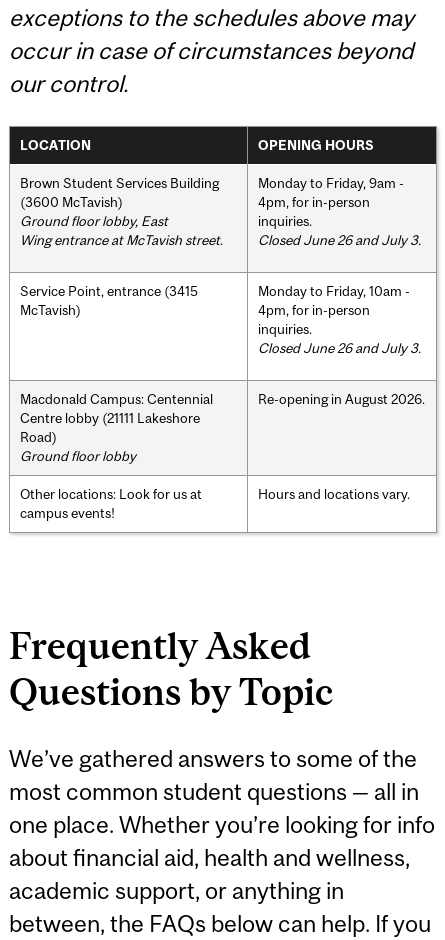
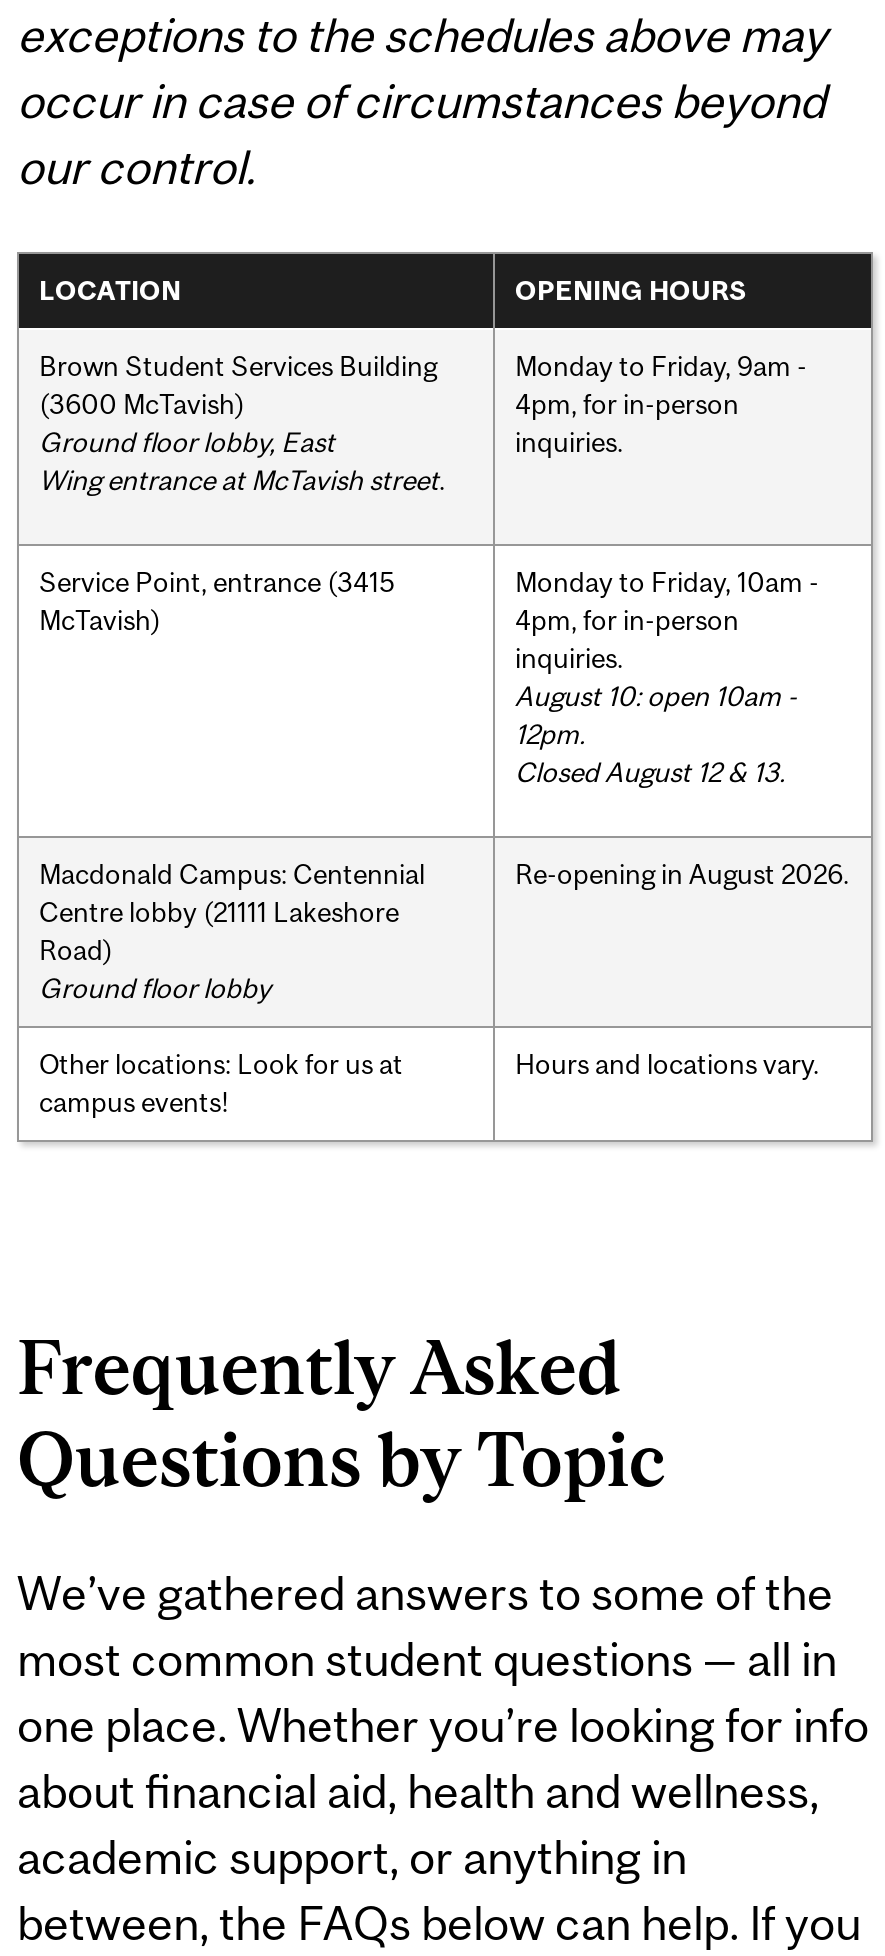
- Closed June 26 and July 3.

- Closed June 26 and July 3.
+ August 10: open 10am -
+ 12pm.
+ Closed August 12 & 13.
